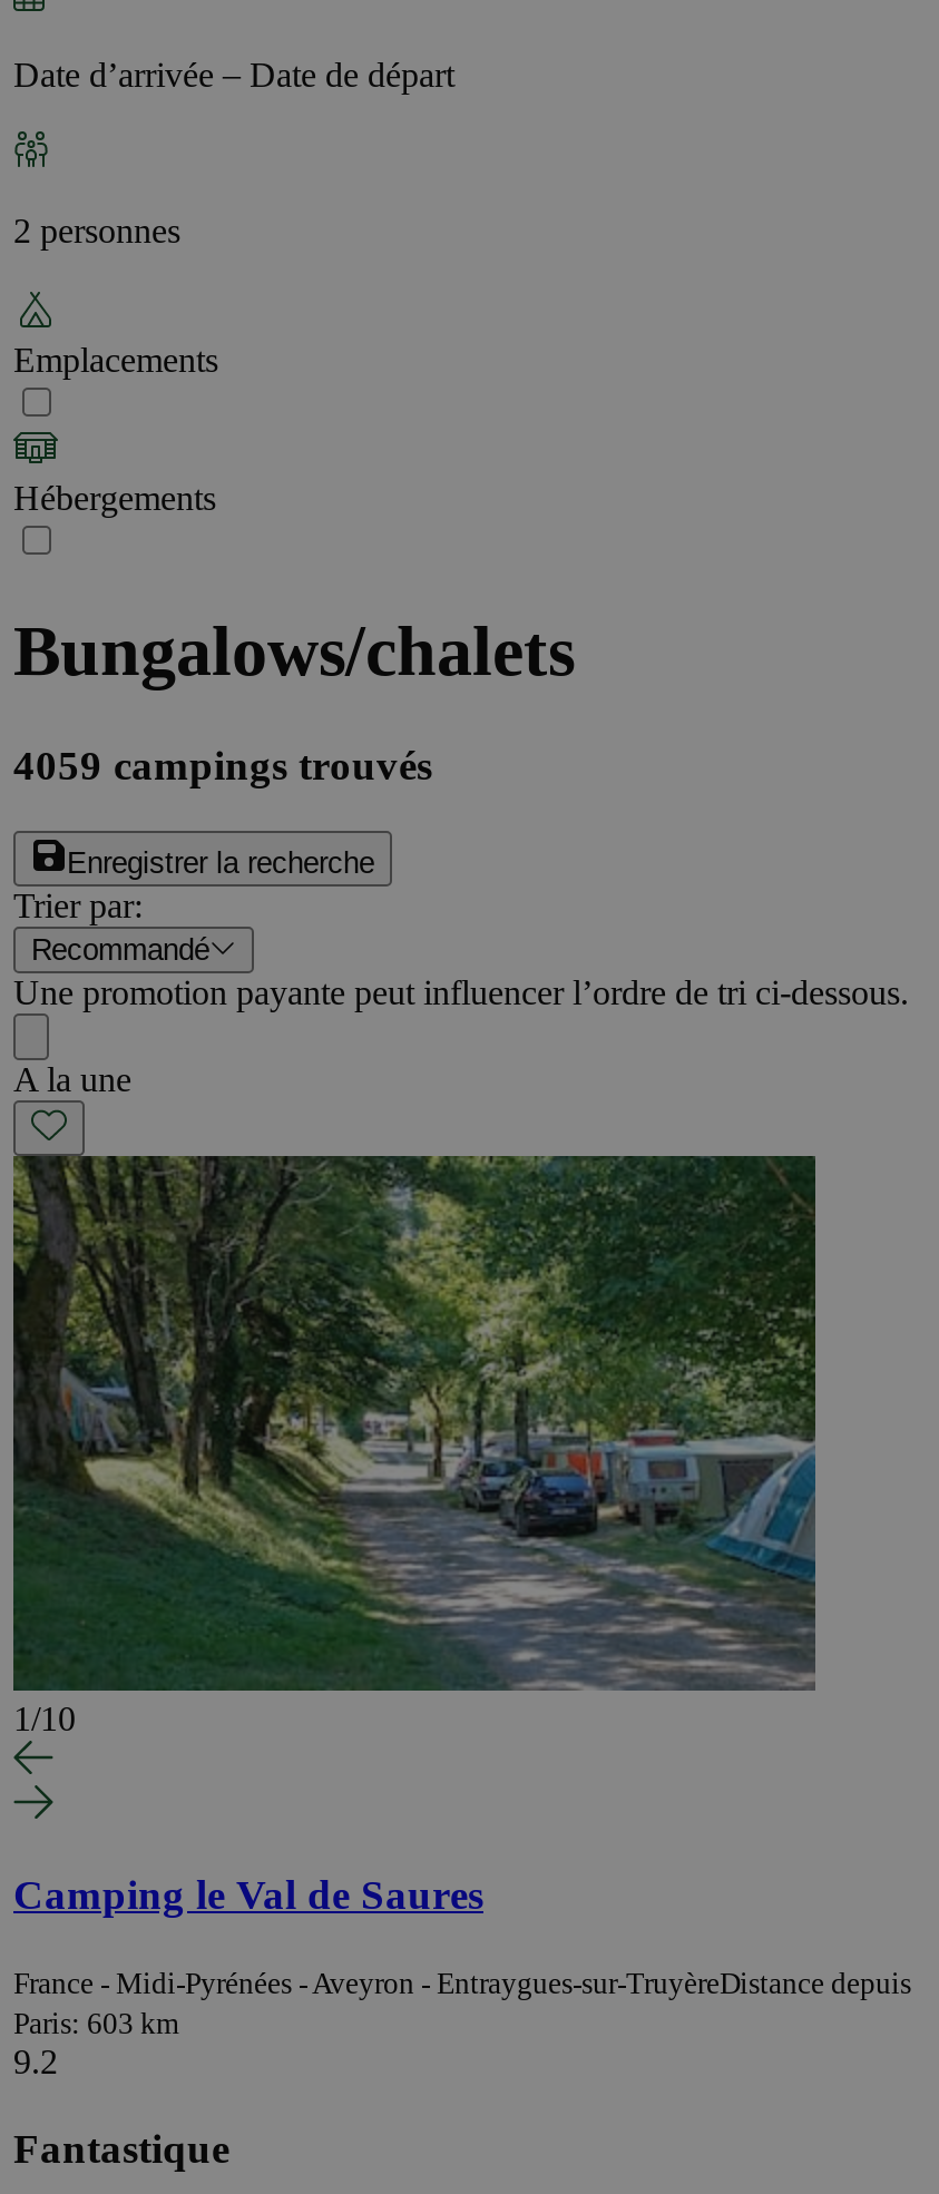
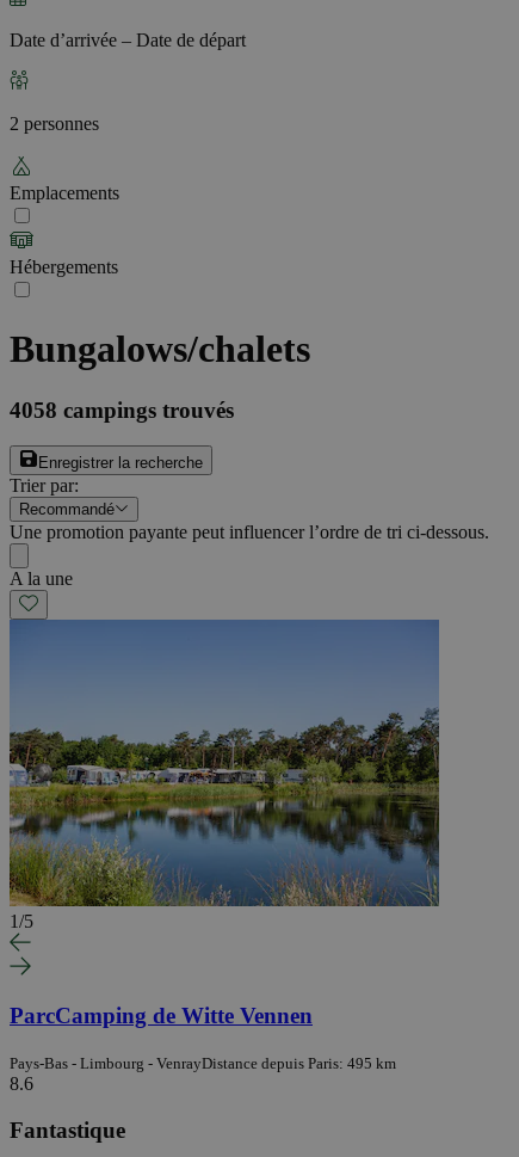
- 4059 campings trouvés
+ 4058 campings trouvés

- [image]
- 1 / 10
+ [image]
+ 1 / 5

- Camping le Val de Saures
+ ParcCamping de Witte Vennen

- France - Midi-Pyrénées - Aveyron - Entraygues-sur-TruyèreDistance depuis
- Paris: 603 km
- 9.2
+ Pays-Bas - Limbourg - VenrayDistance depuis Paris: 495 km
+ 8.6
